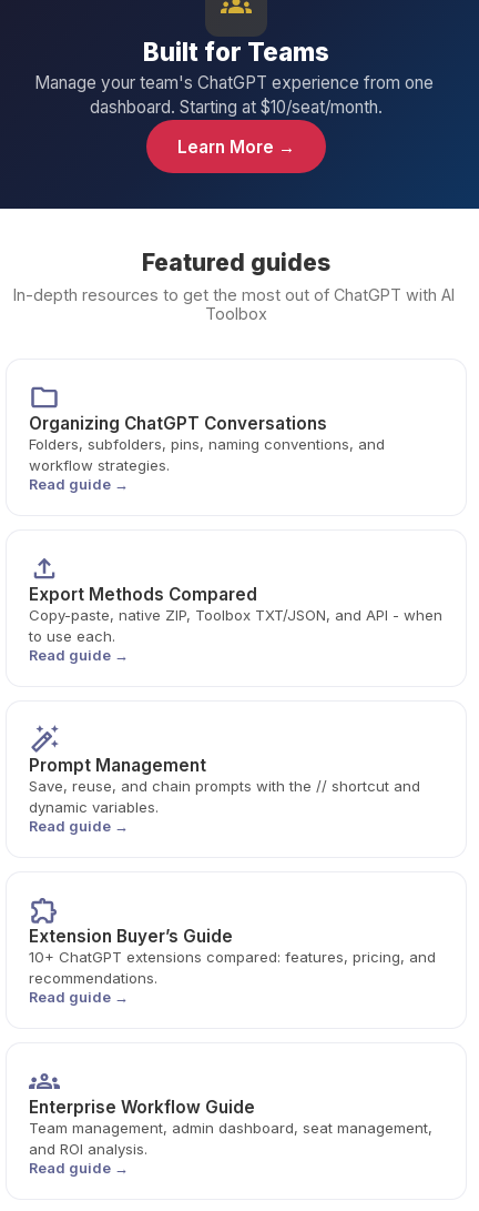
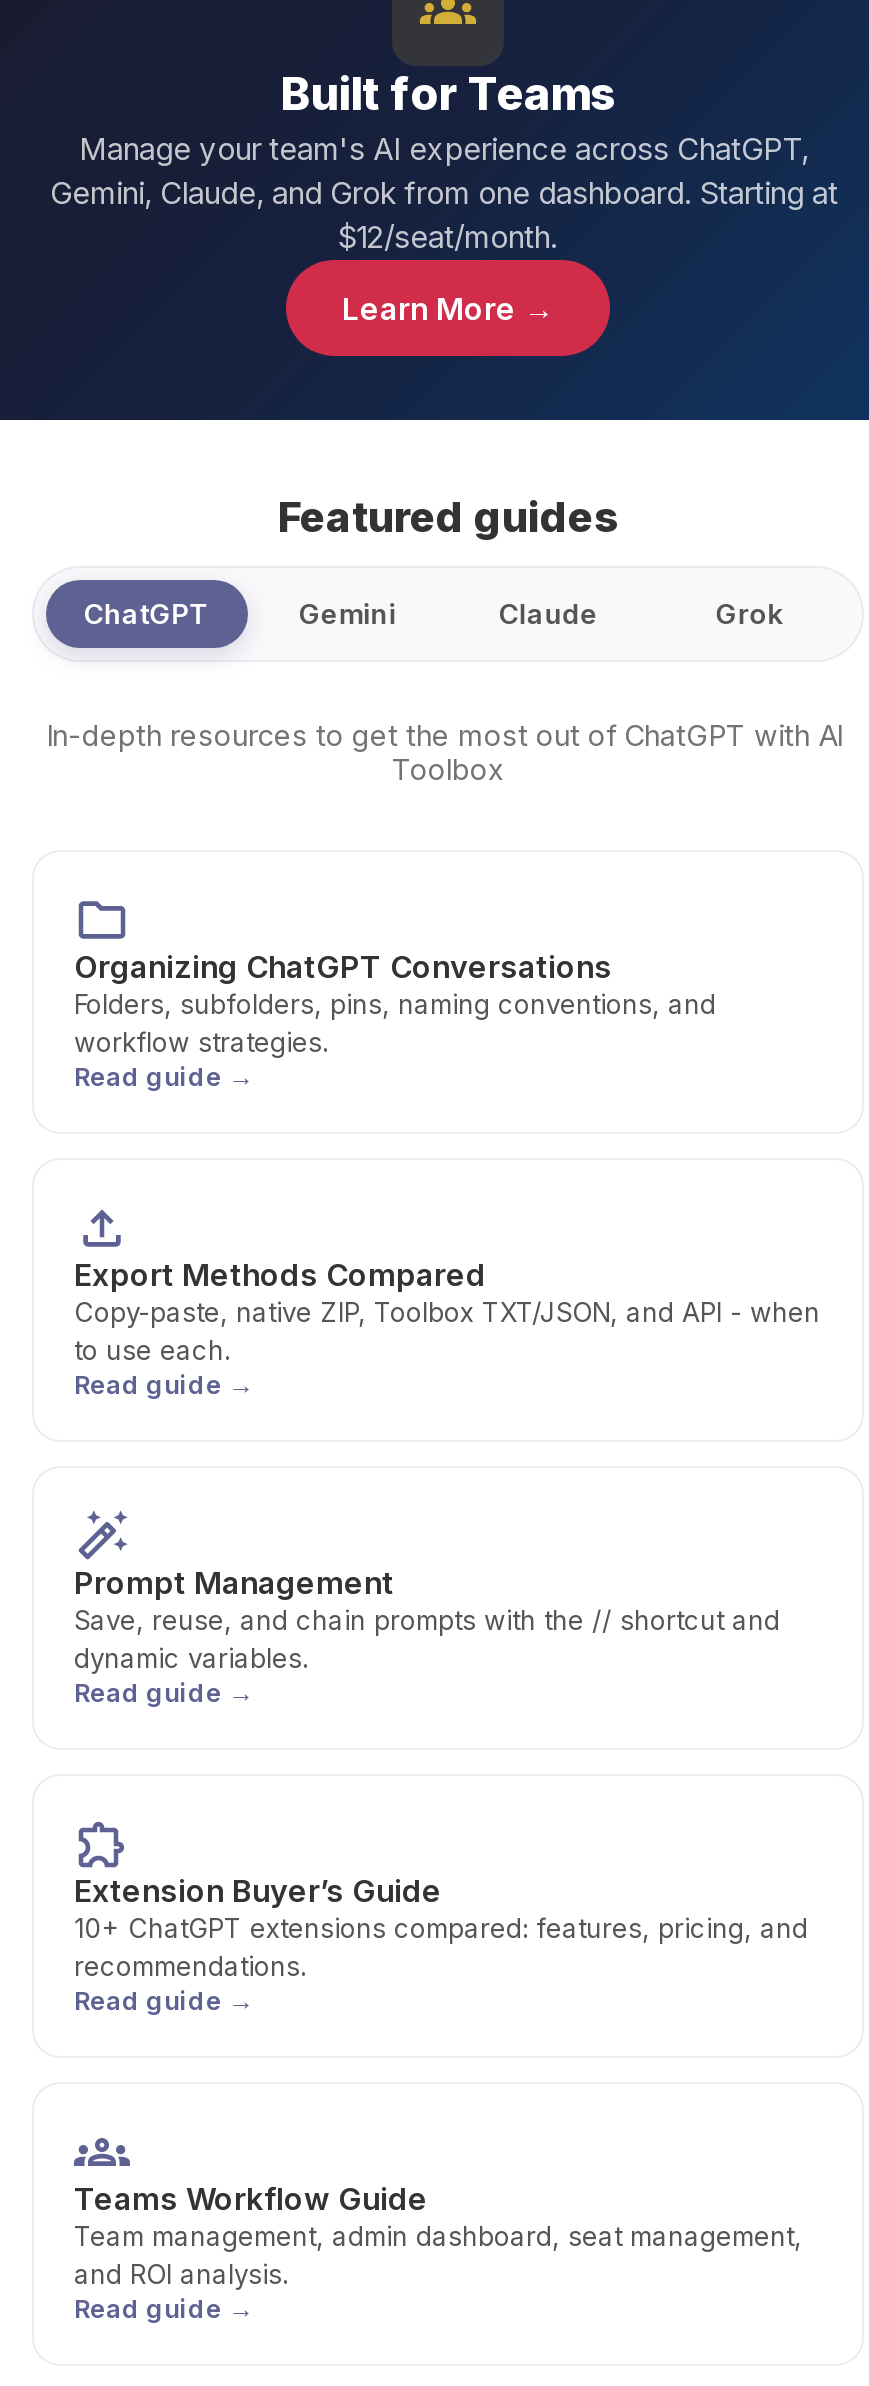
- Manage your team's ChatGPT experience from one
- dashboard. Starting at $10/seat/month.
+ Manage your team's AI experience across ChatGPT,
+ Gemini, Claude, and Grok from one dashboard. Starting at
+ $12/seat/month.

+ ChatGPT
+ Gemini
+ Claude
+ Grok

- Enterprise Workflow Guide
+ Teams Workflow Guide
